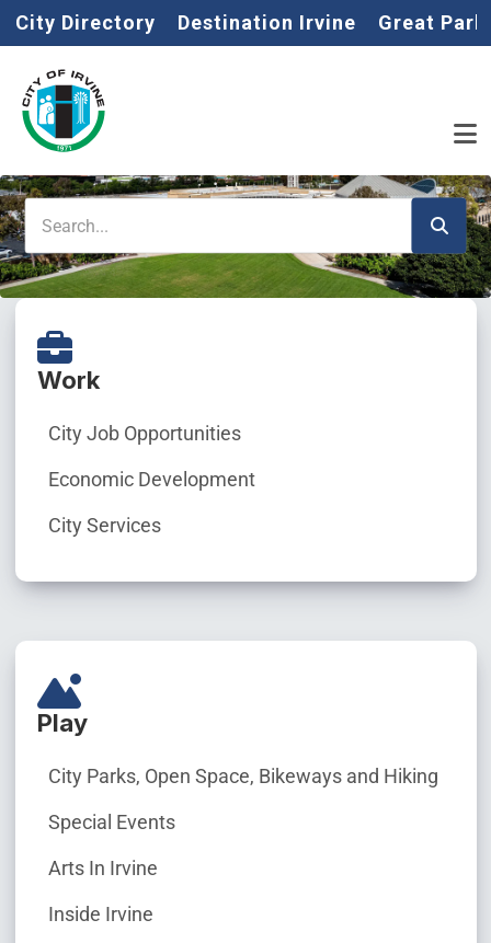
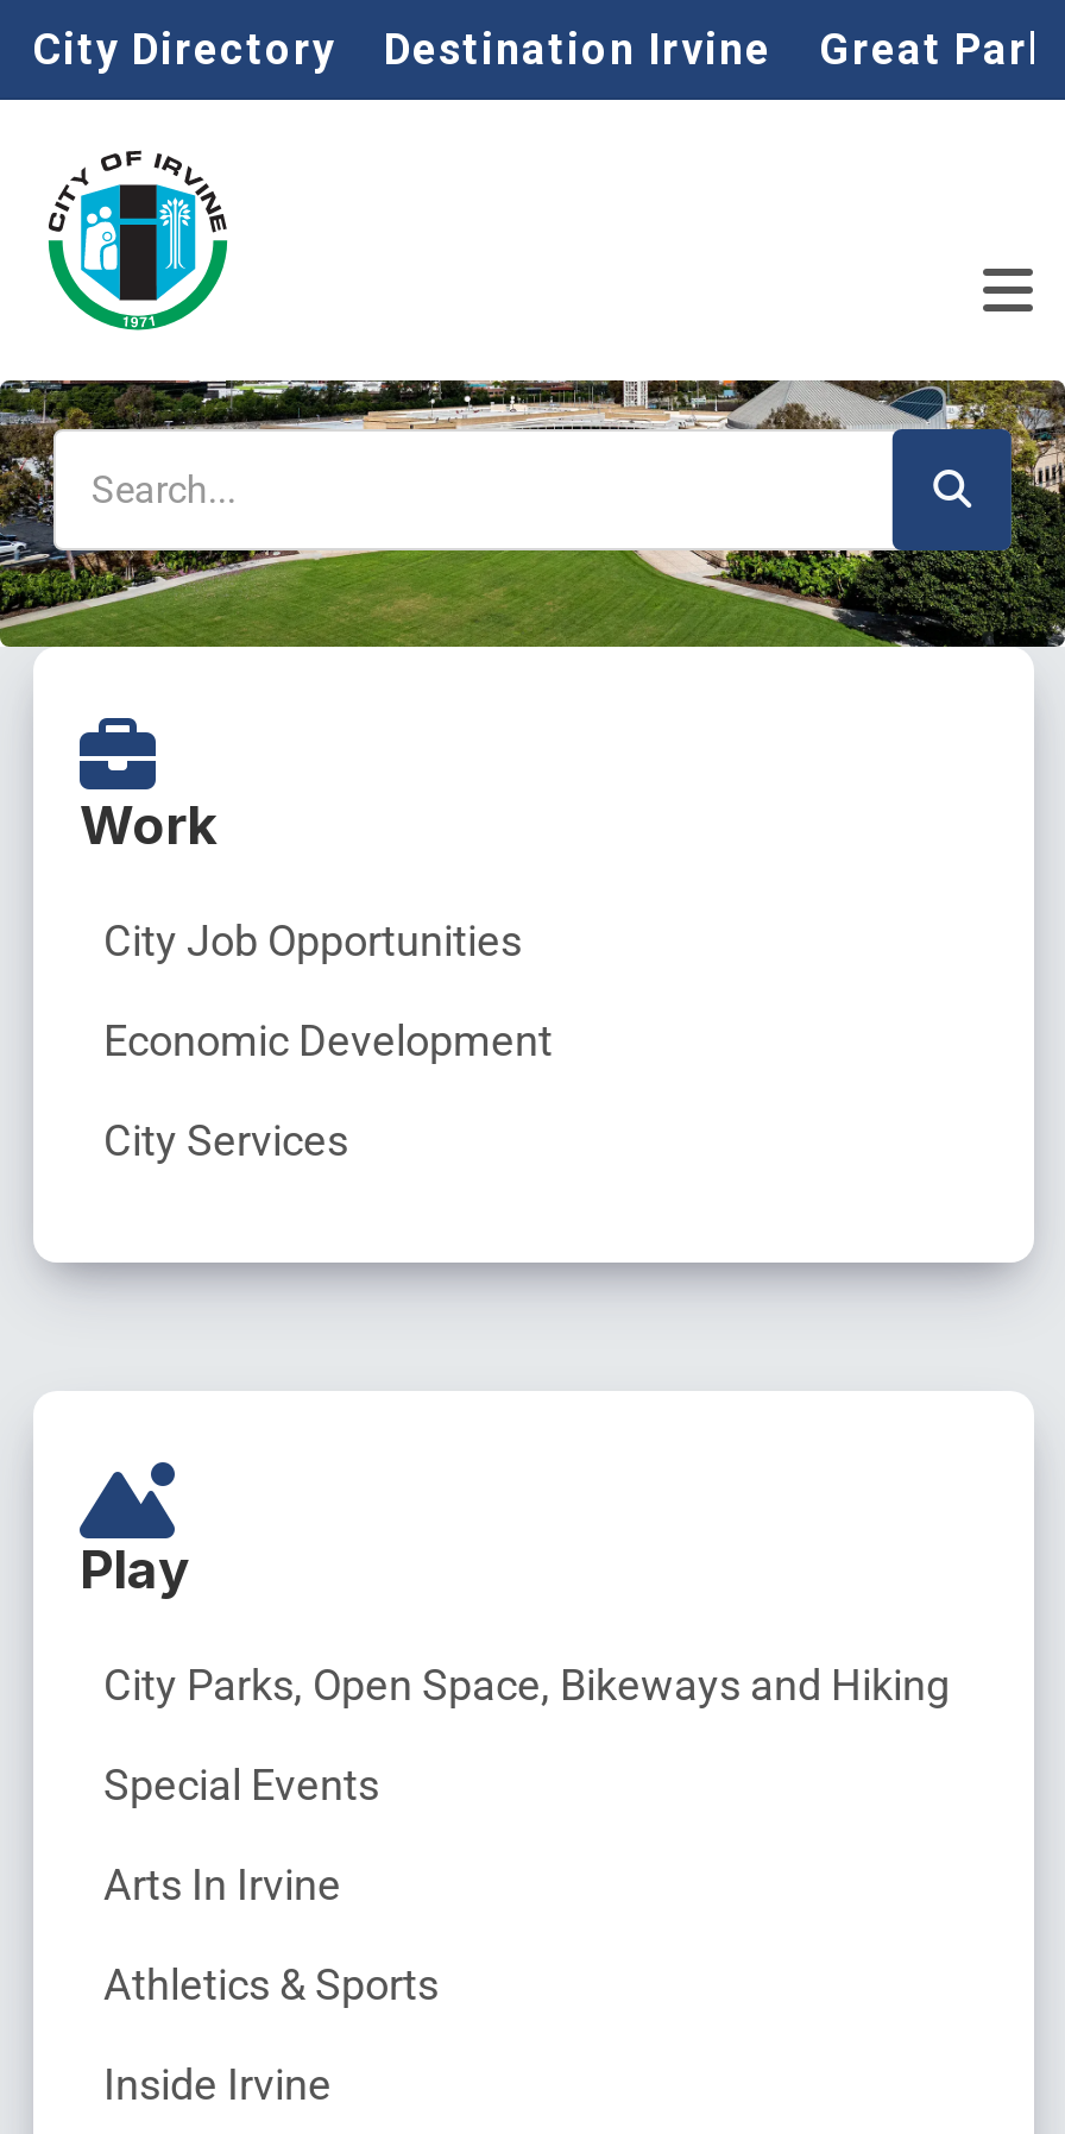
+ Athletics & Sports
